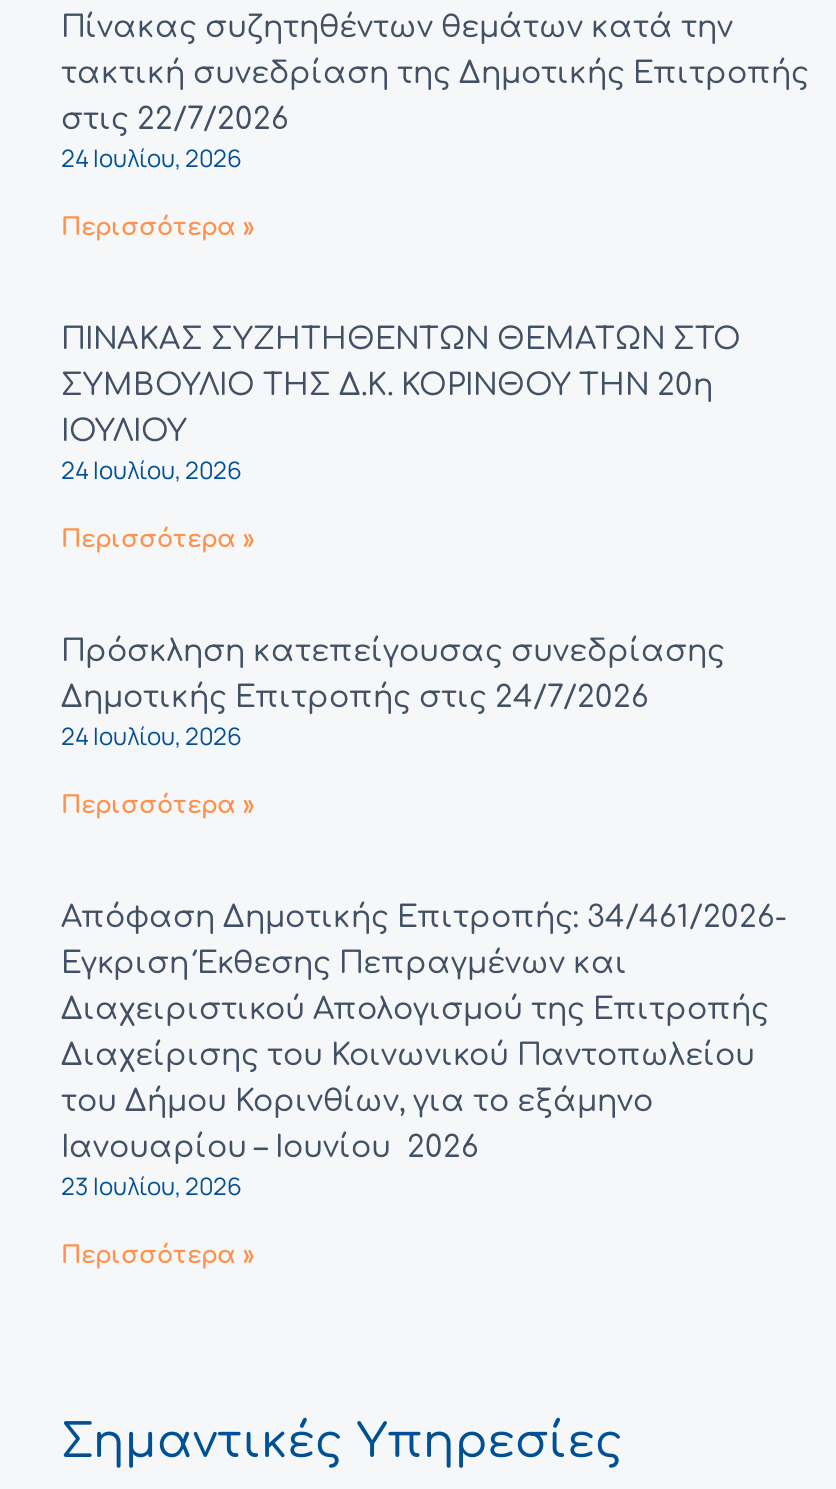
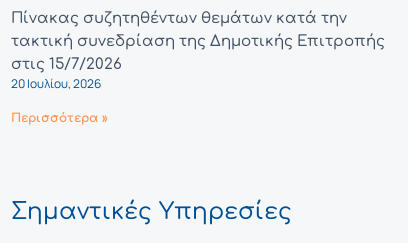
- στις 22/7/2026
- 24 Ιουλίου, 2026
- Περισσότερα »
- ΠΙΝΑΚΑΣ ΣΥΖΗΤΗΘΕΝΤΩΝ ΘΕΜΑΤΩΝ ΣΤΟ
- ΣΥΜΒΟΥΛΙΟ ΤΗΣ Δ.Κ. ΚΟΡΙΝΘΟΥ ΤΗΝ 20η
- ΙΟΥΛΙΟΥ
- 24 Ιουλίου, 2026
- Περισσότερα »
- Πρόσκληση κατεπείγουσας συνεδρίασης
- Δημοτικής Επιτροπής στις 24/7/2026
- 24 Ιουλίου, 2026
- Περισσότερα »
- Απόφαση Δημοτικής Επιτροπής: 34/461/2026-
- Έγκριση Έκθεσης Πεπραγμένων και
- Διαχειριστικού Απολογισμού της Επιτροπής
- Διαχείρισης του Κοινωνικού Παντοπωλείου
- του Δήμου Κορινθίων, για το εξάμηνο
- Ιανουαρίου – Ιουνίου 2026
- 23 Ιουλίου, 2026
+ στις 15/7/2026
+ 20 Ιουλίου, 2026
